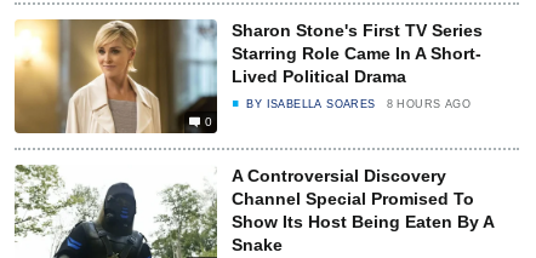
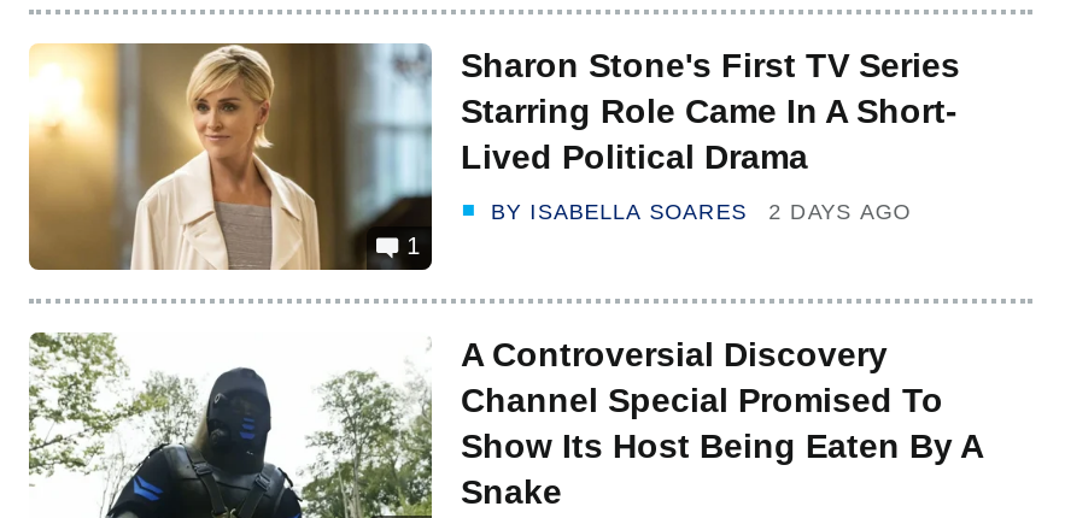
- BY ISABELLA SOARES 8 HOURS AGO
+ BY ISABELLA SOARES 2 DAYS AGO

- 0
+ 1
